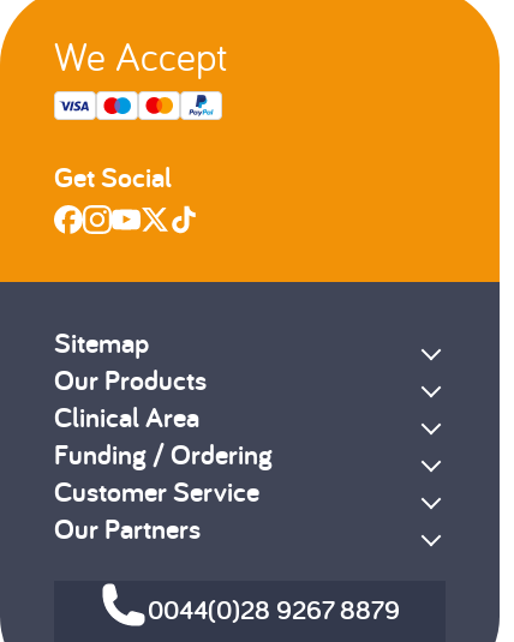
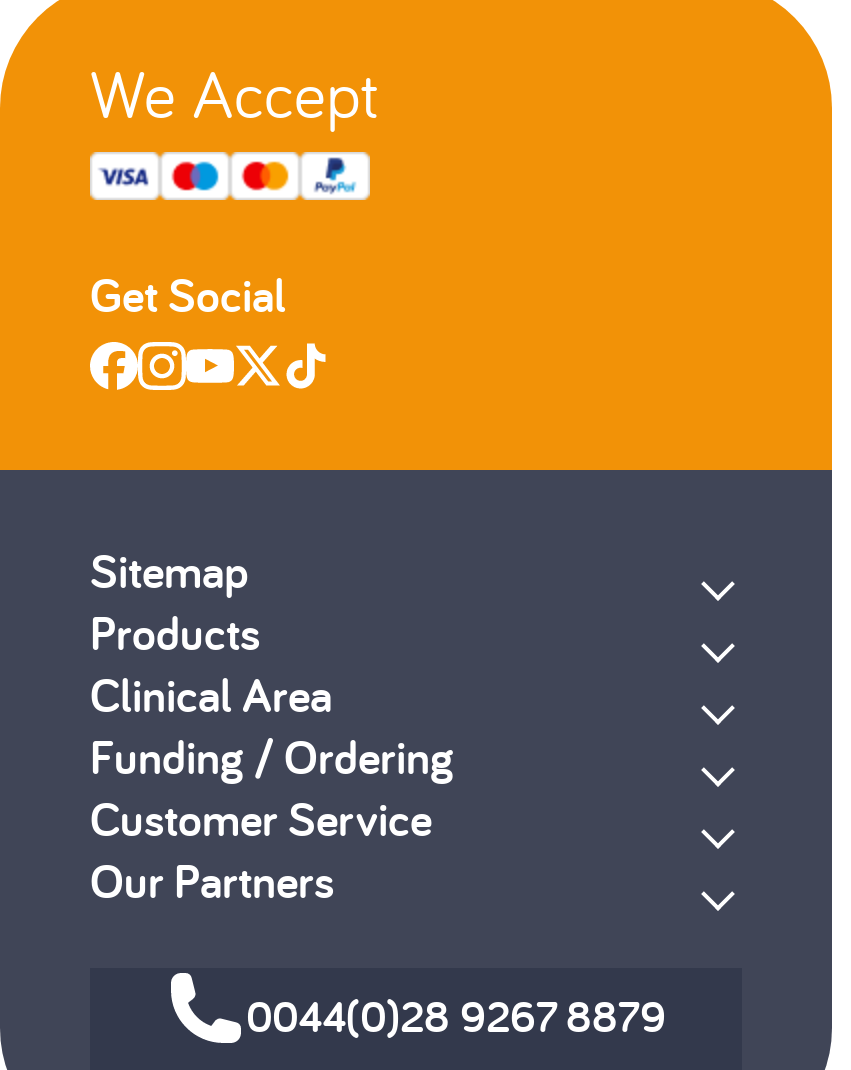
- Our Products
+ Products
